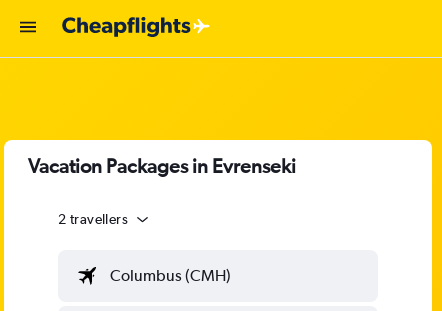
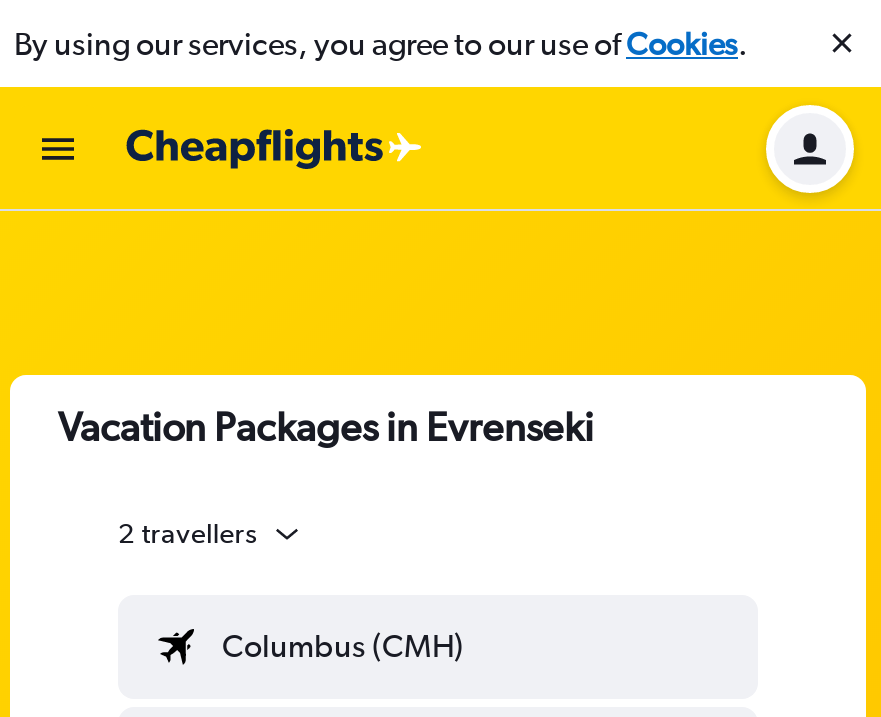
+ By using our services, you agree to our use ofCookies.

+ [image]
